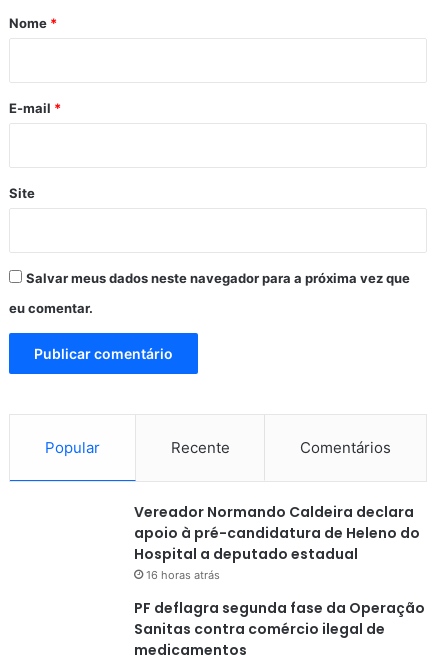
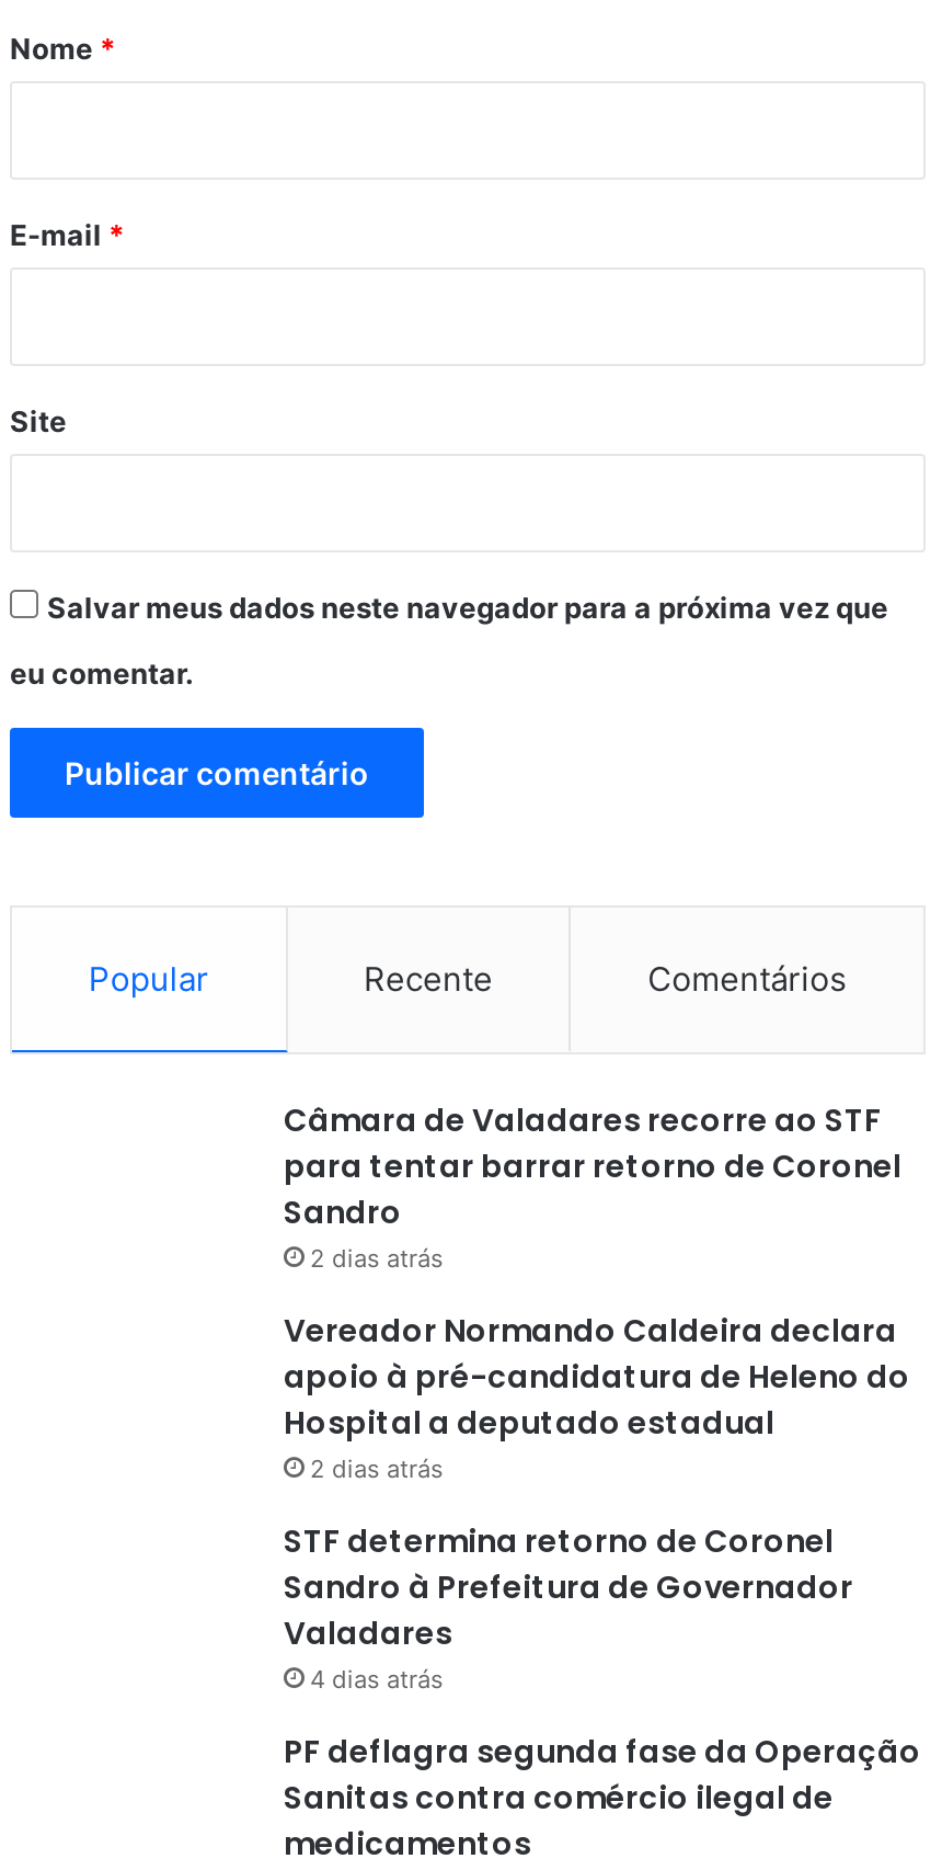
+ Câmara de Valadares recorre ao STF
+ para tentar barrar retorno de Coronel
+ Sandro
+ 2 dias atrás

- 16 horas atrás
+ 2 dias atrás
+ STF determina retorno de Coronel
+ Sandro à Prefeitura de Governador
+ Valadares
+ 4 dias atrás
